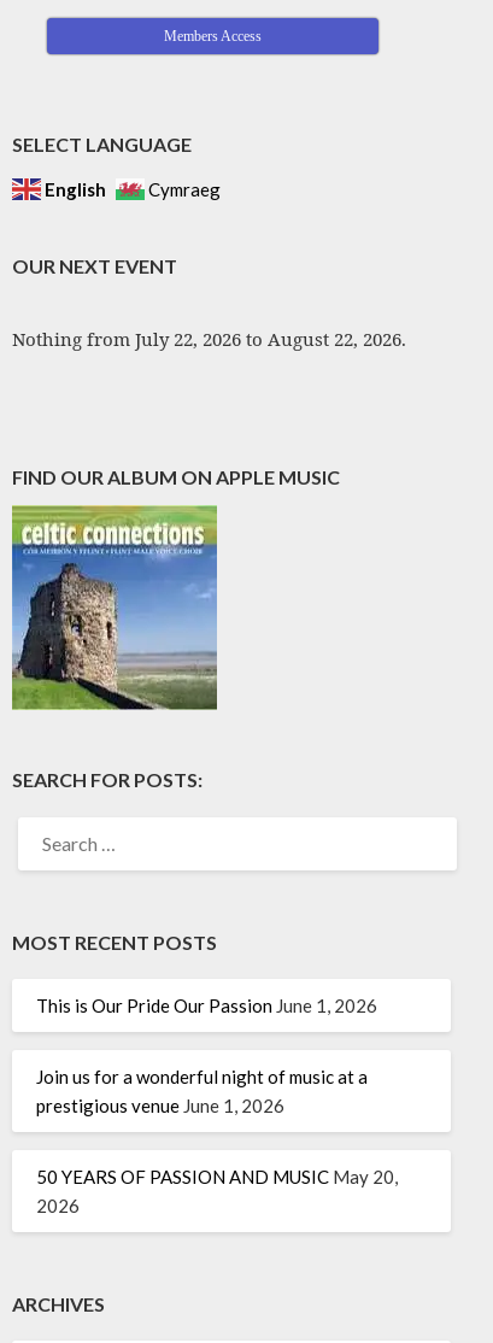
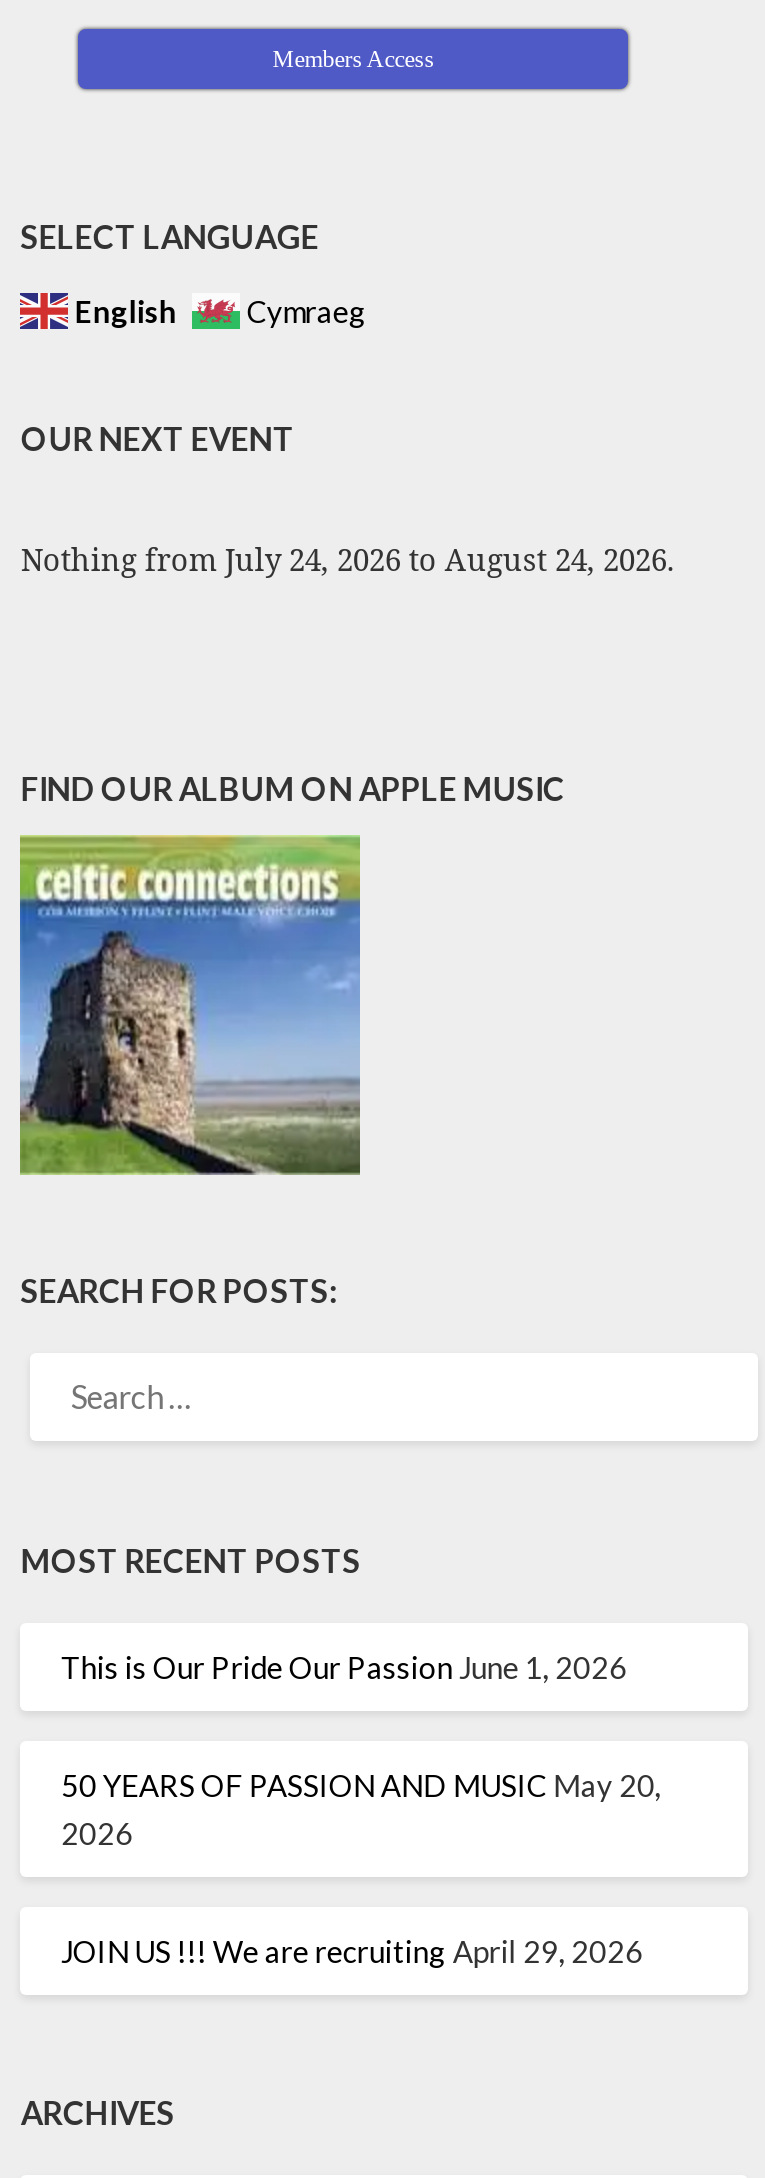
- Nothing from July 22, 2026 to August 22, 2026.
+ Nothing from July 24, 2026 to August 24, 2026.

- Join us for a wonderful night of music at a
- prestigious venue June 1, 2026

moved up: 50 YEARS OF PASSION AND MUSIC May 20, | 2026

+ JOIN US !!! We are recruiting April 29, 2026
